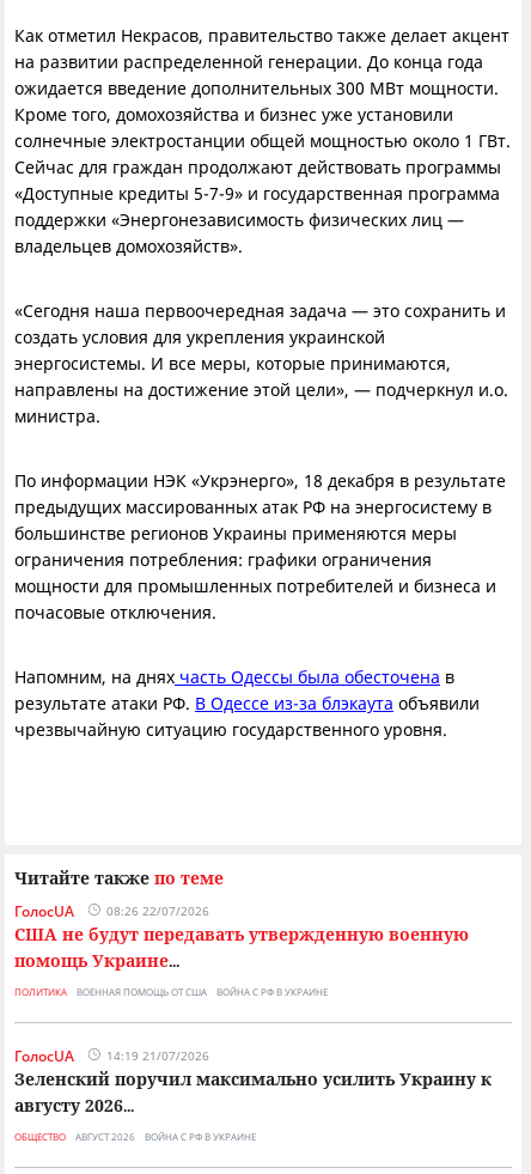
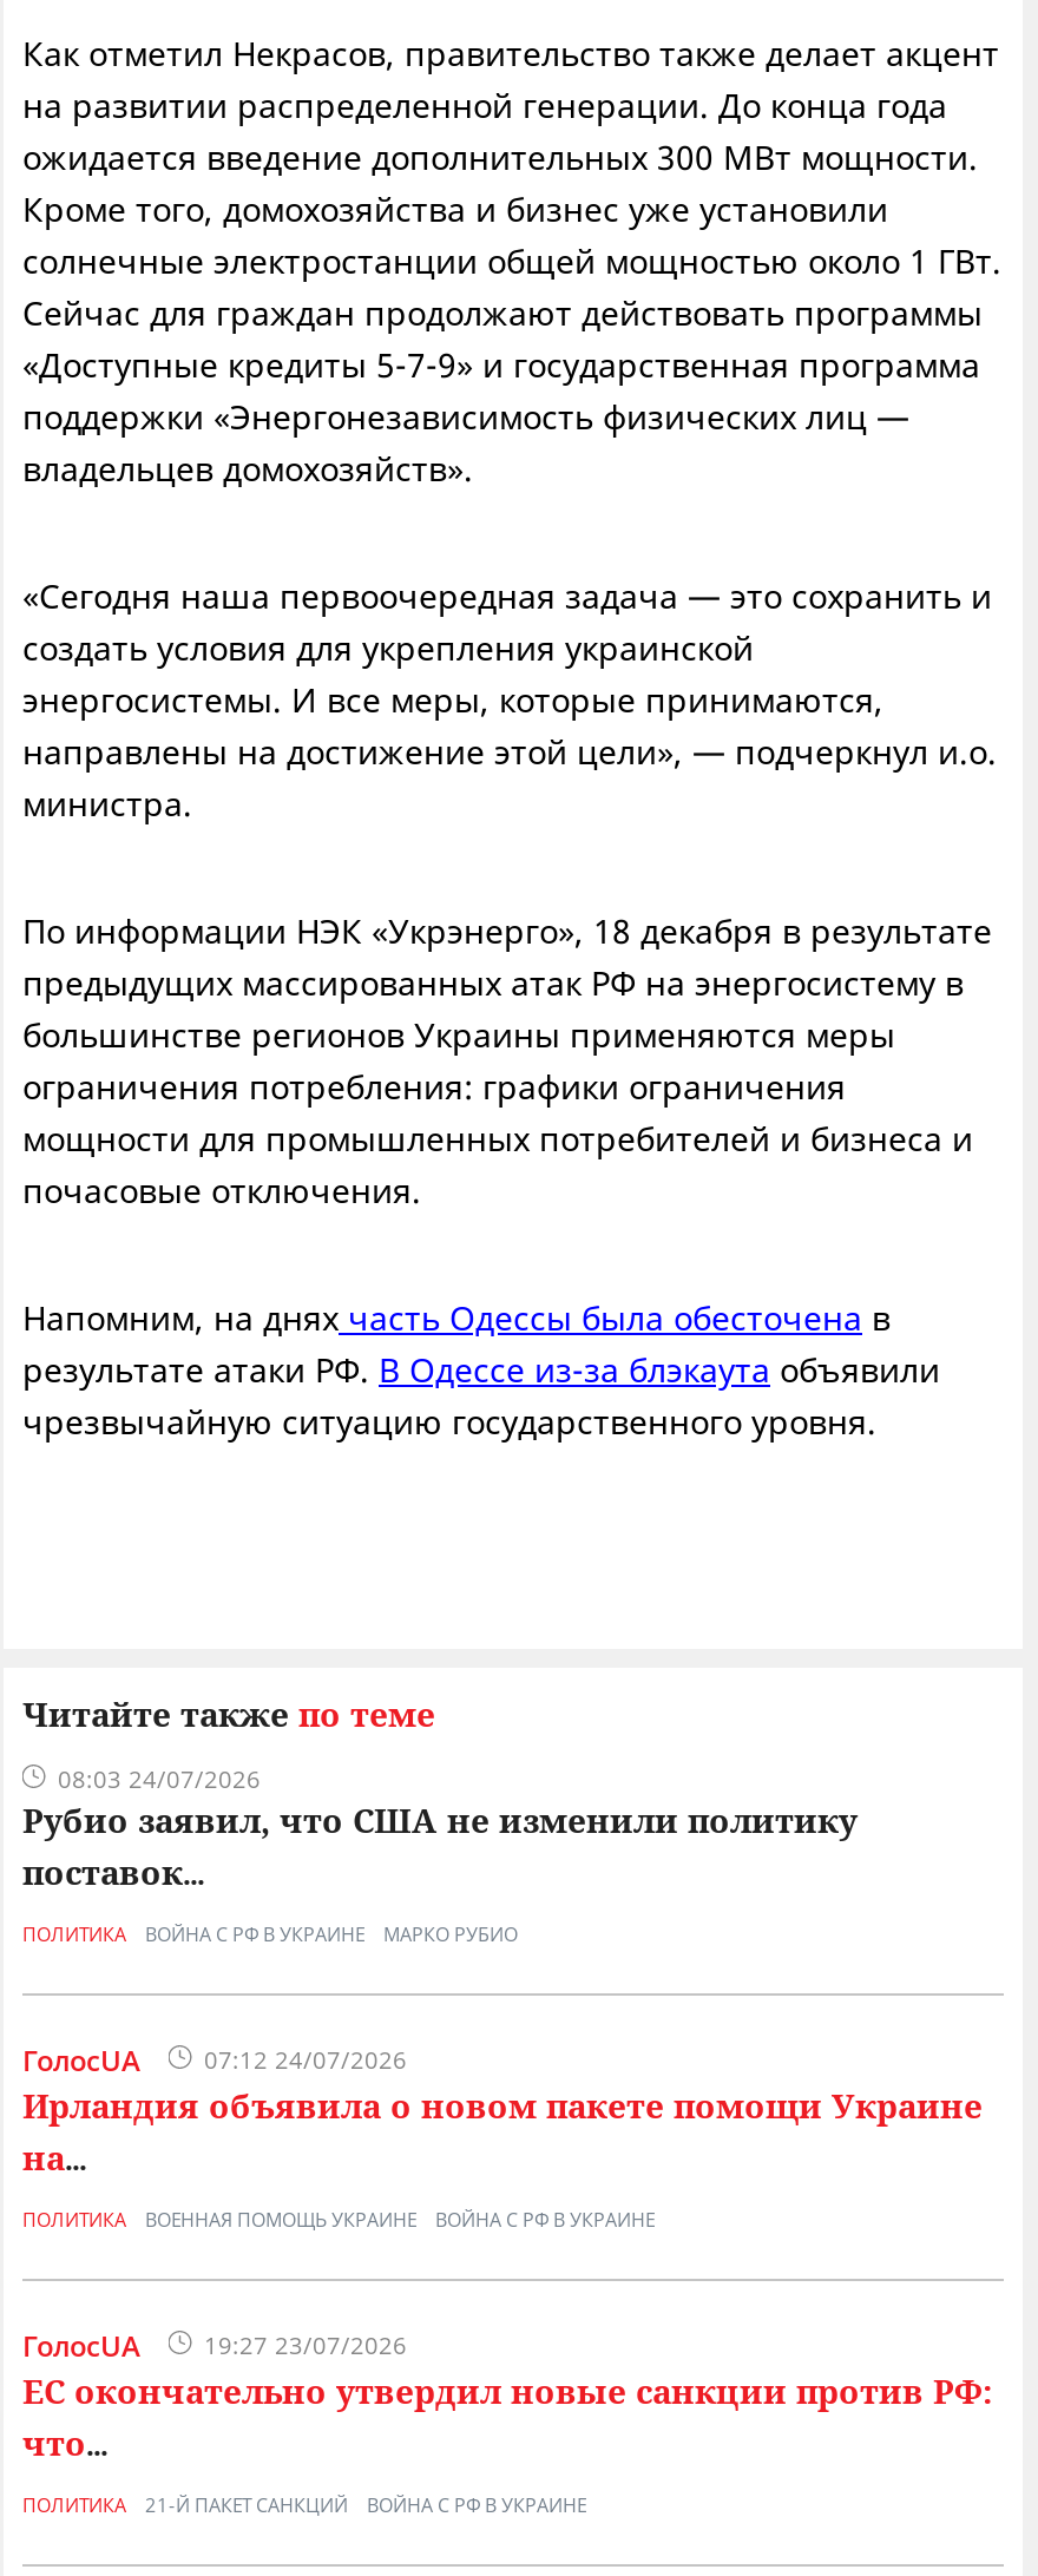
+ 08:03 24/07/2026
+ Рубио заявил, что США не изменили политику
+ поставок...
+ ПОЛИТИКА
+ ВОЙНА С РФ В УКРАИНЕ
+ МАРКО РУБИО

- 08:26 22/07/2026
- США не будут передавать утвержденную военную
- помощь Украине...
+ 07:12 24/07/2026
+ Ирландия объявила о новом пакете помощи Украине
+ на...

- ВОЕННАЯ ПОМОЩЬ ОТ США
+ ВОЕННАЯ ПОМОЩЬ УКРАИНЕ

- 14:19 21/07/2026
- Зеленский поручил максимально усилить Украину к
- августу 2026...
+ 19:27 23/07/2026
+ ЕС окончательно утвердил новые санкции против РФ:
+ что...

- ОБЩЕСТВО
- АВГУСТ 2026
+ ПОЛИТИКА
+ 21-Й ПАКЕТ САНКЦИЙ
